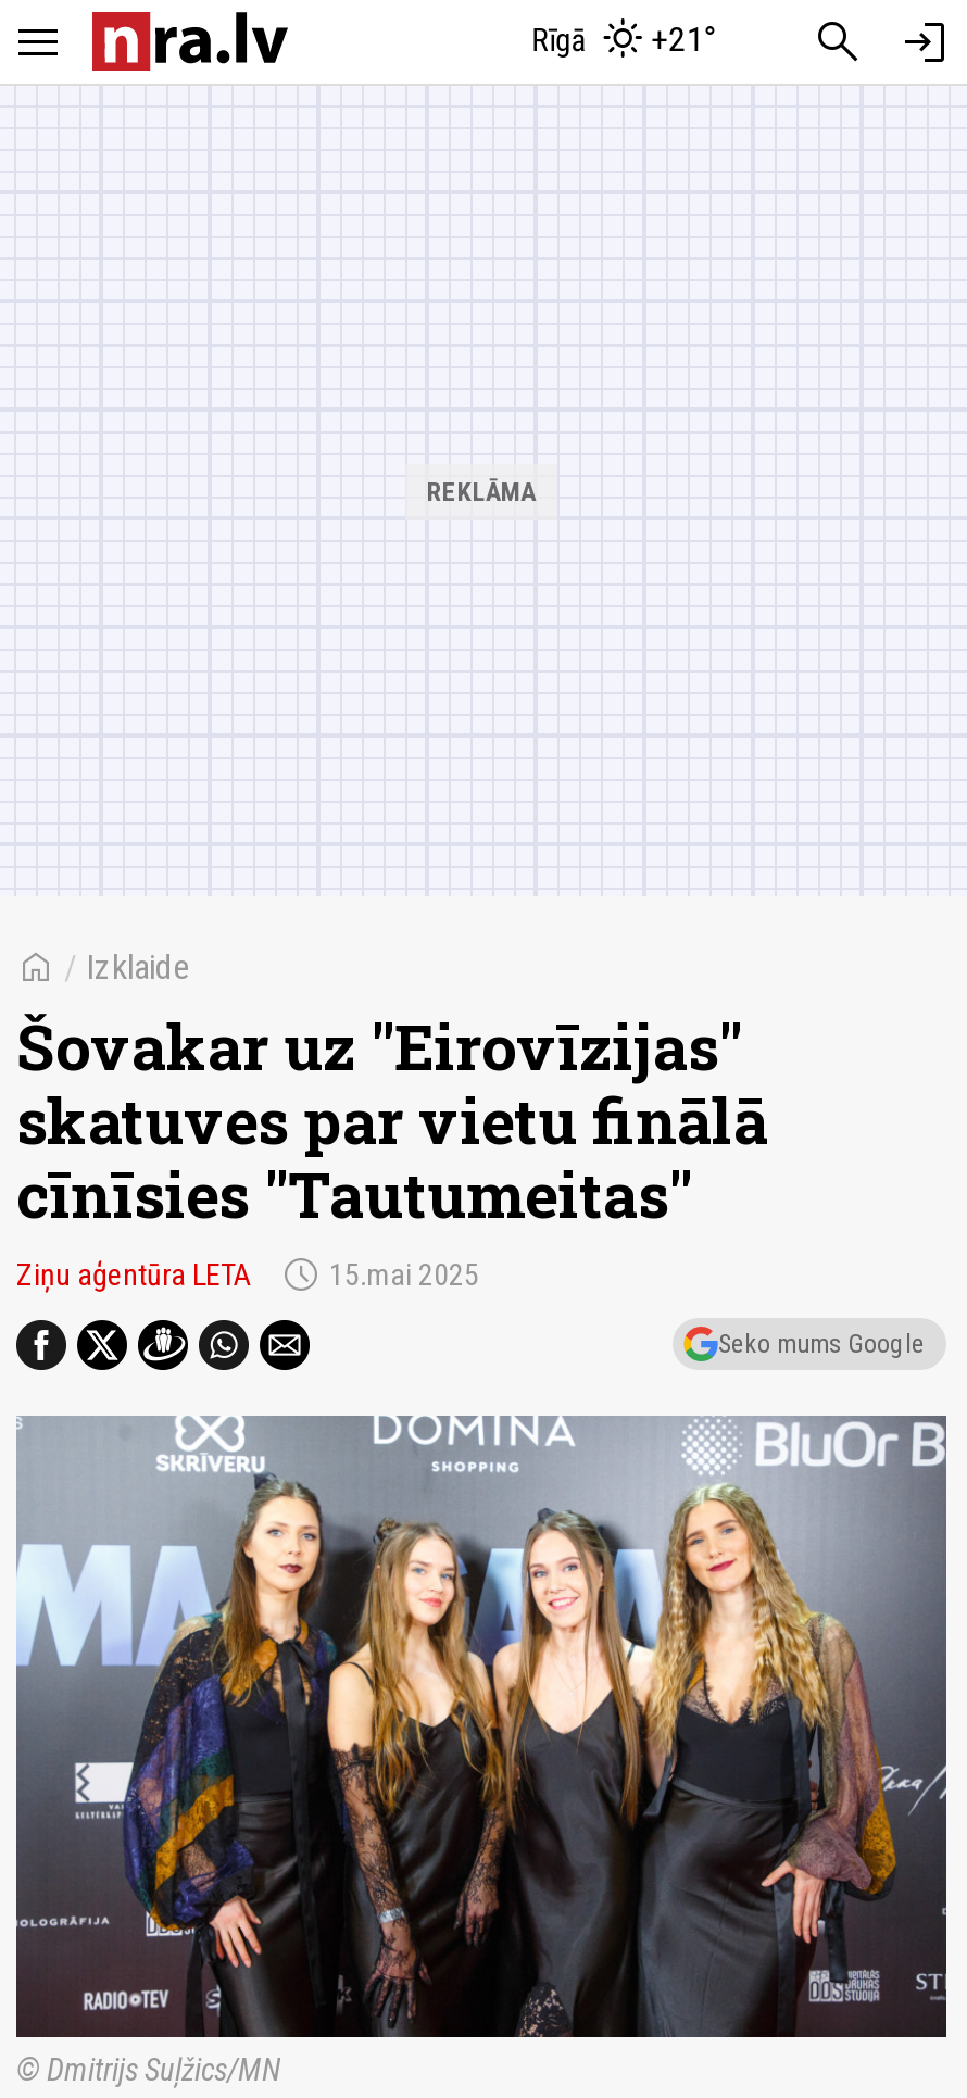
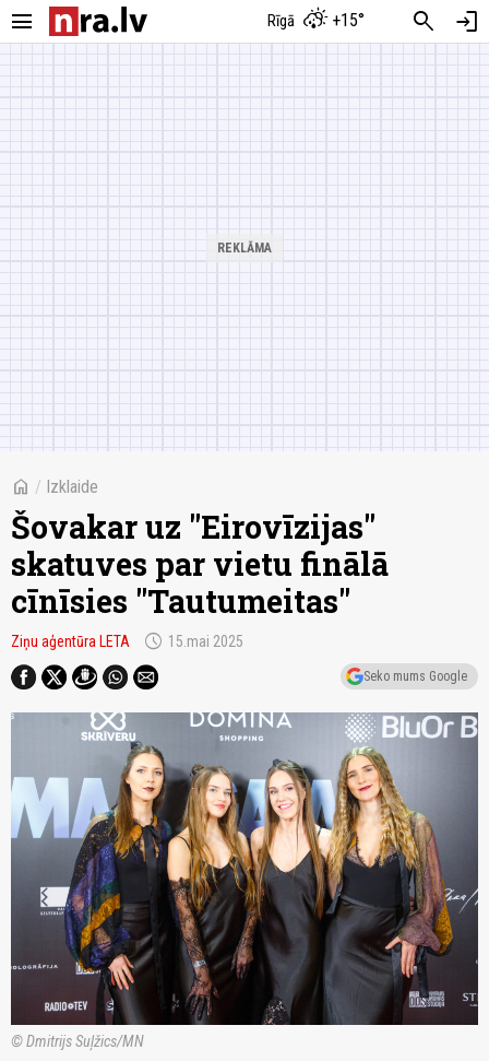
- Rīgā +21°
+ Rīgā +15°
